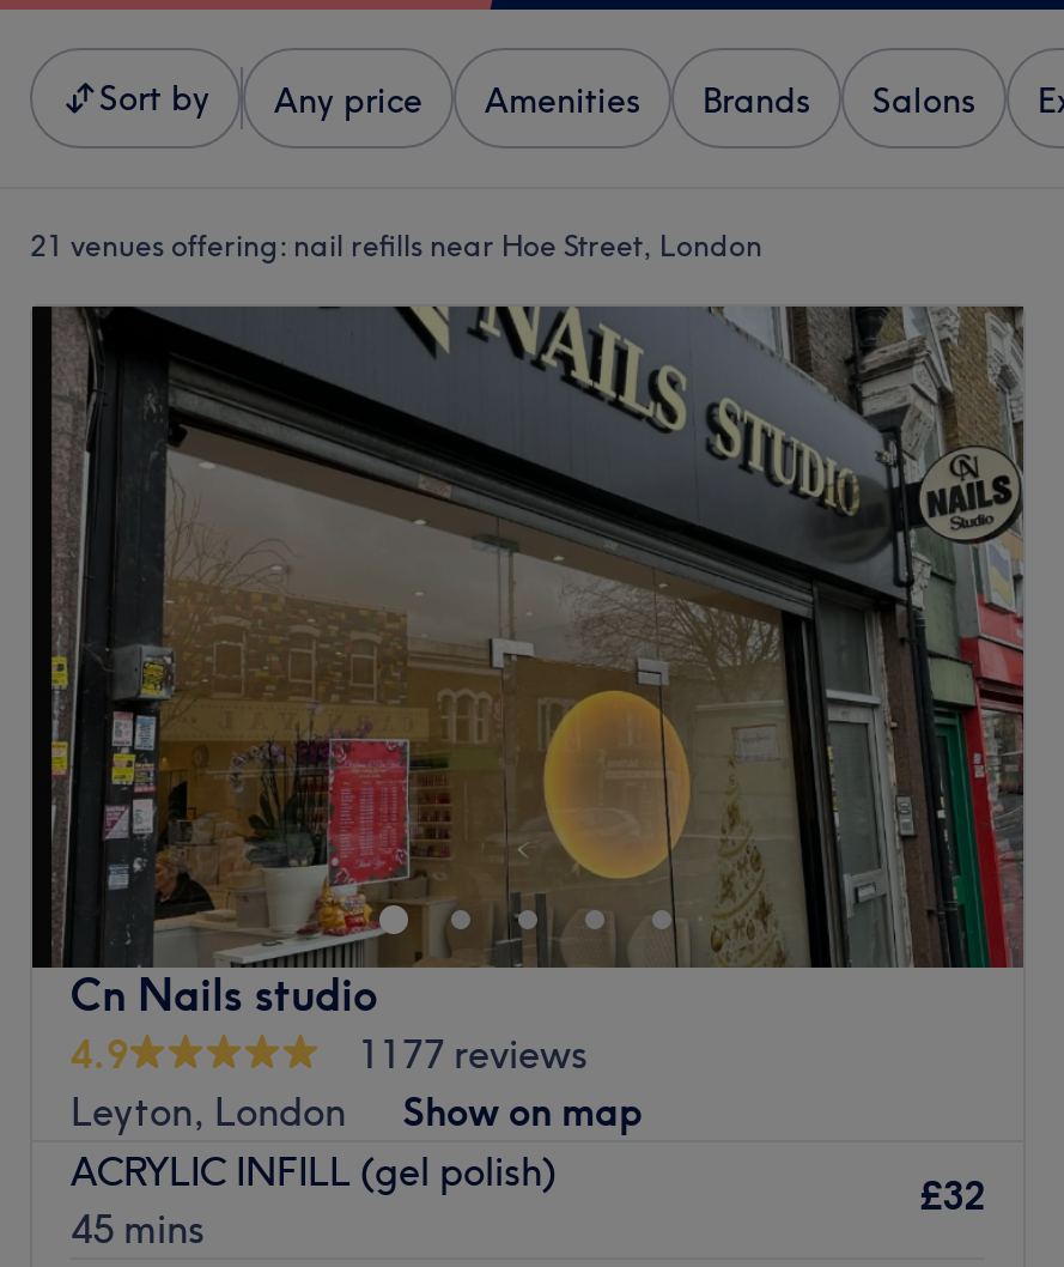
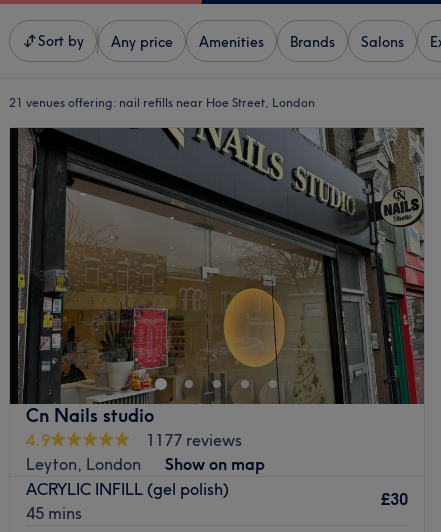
- £32
+ £30
